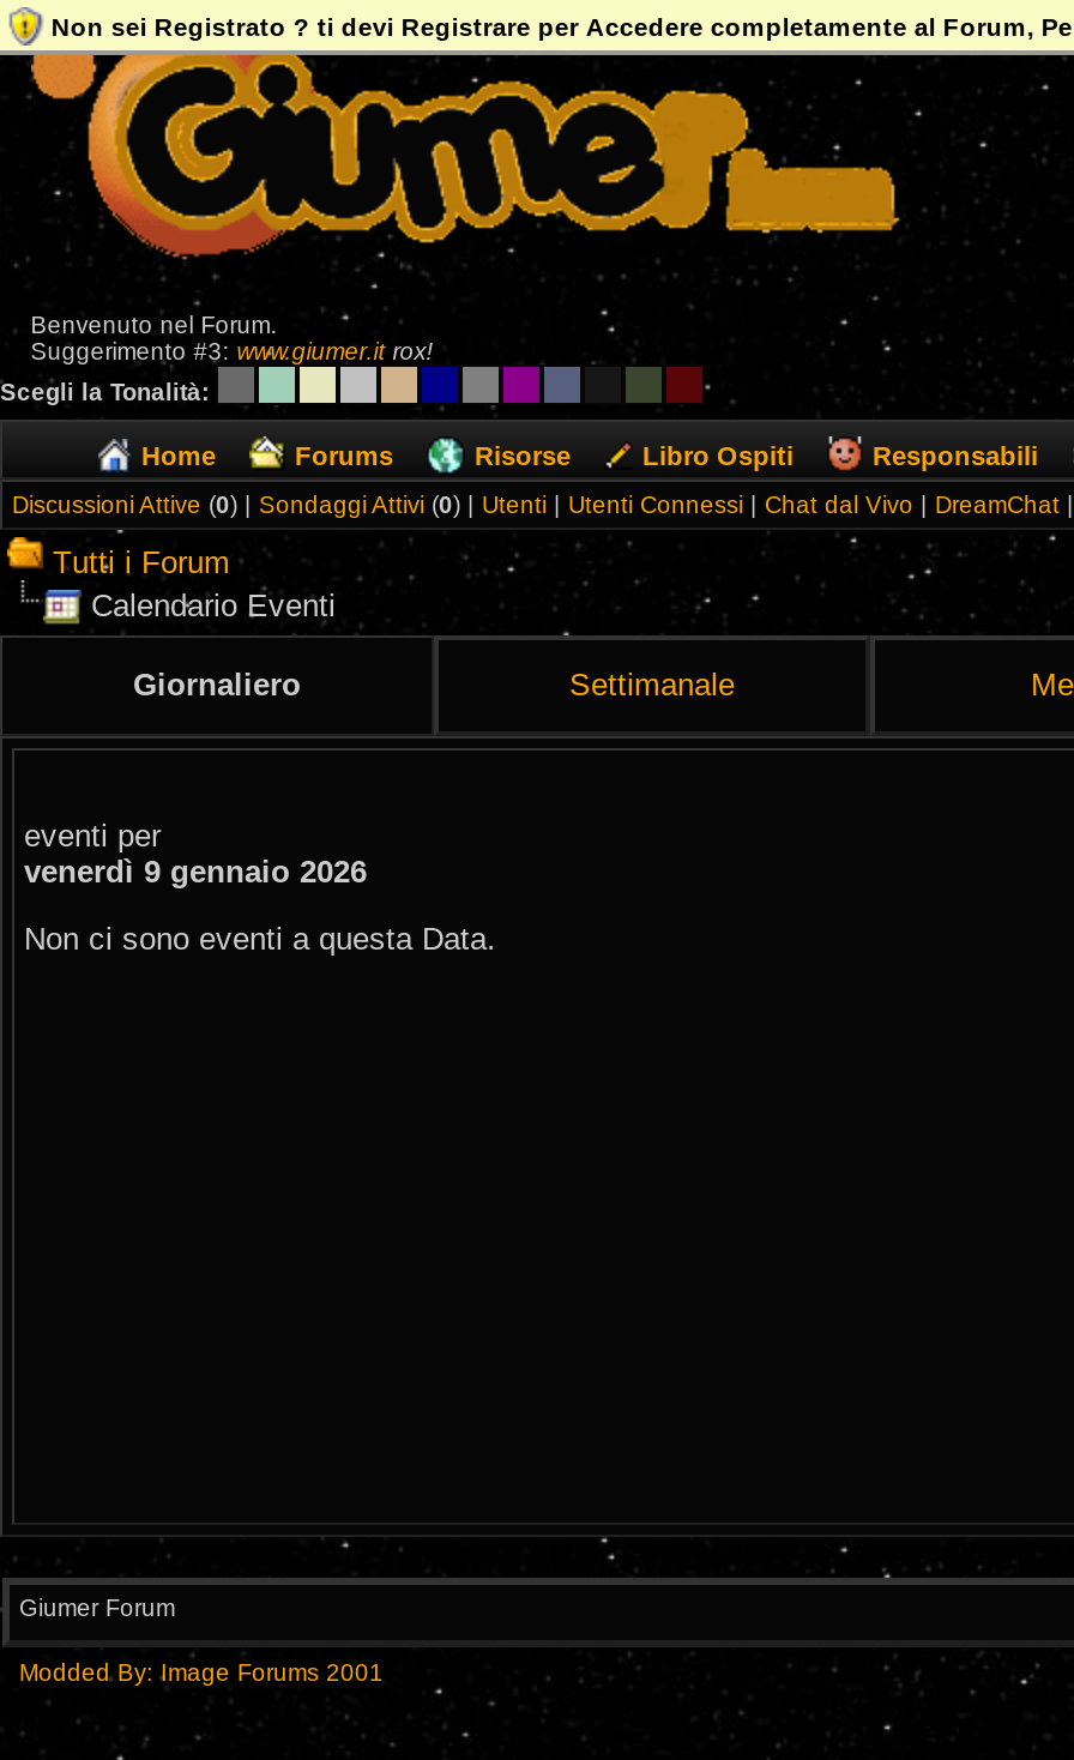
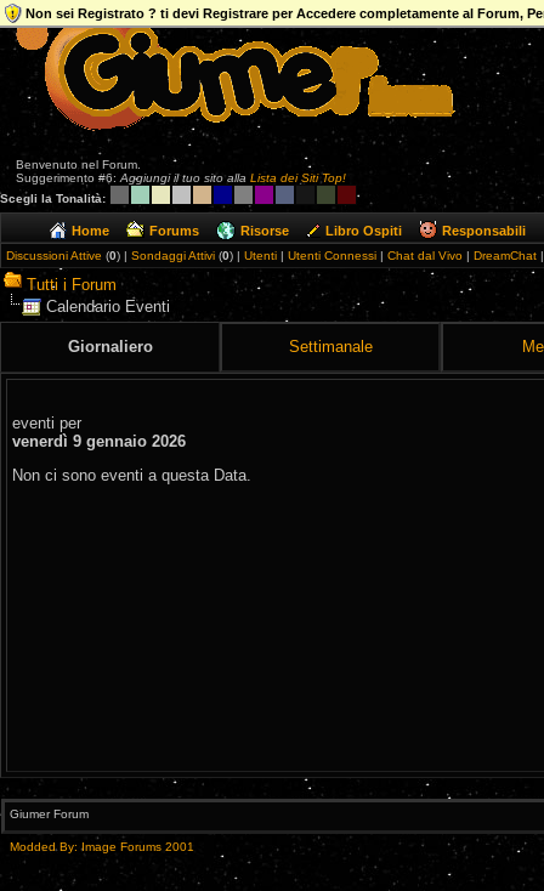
- Suggerimento #3: www.giumer.it rox!
+ Suggerimento #6: Aggiungi il tuo sito alla Lista dei Siti Top!
